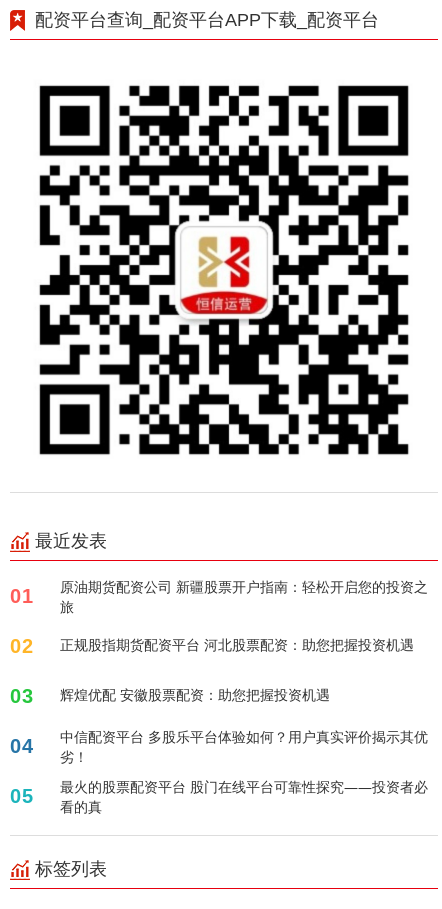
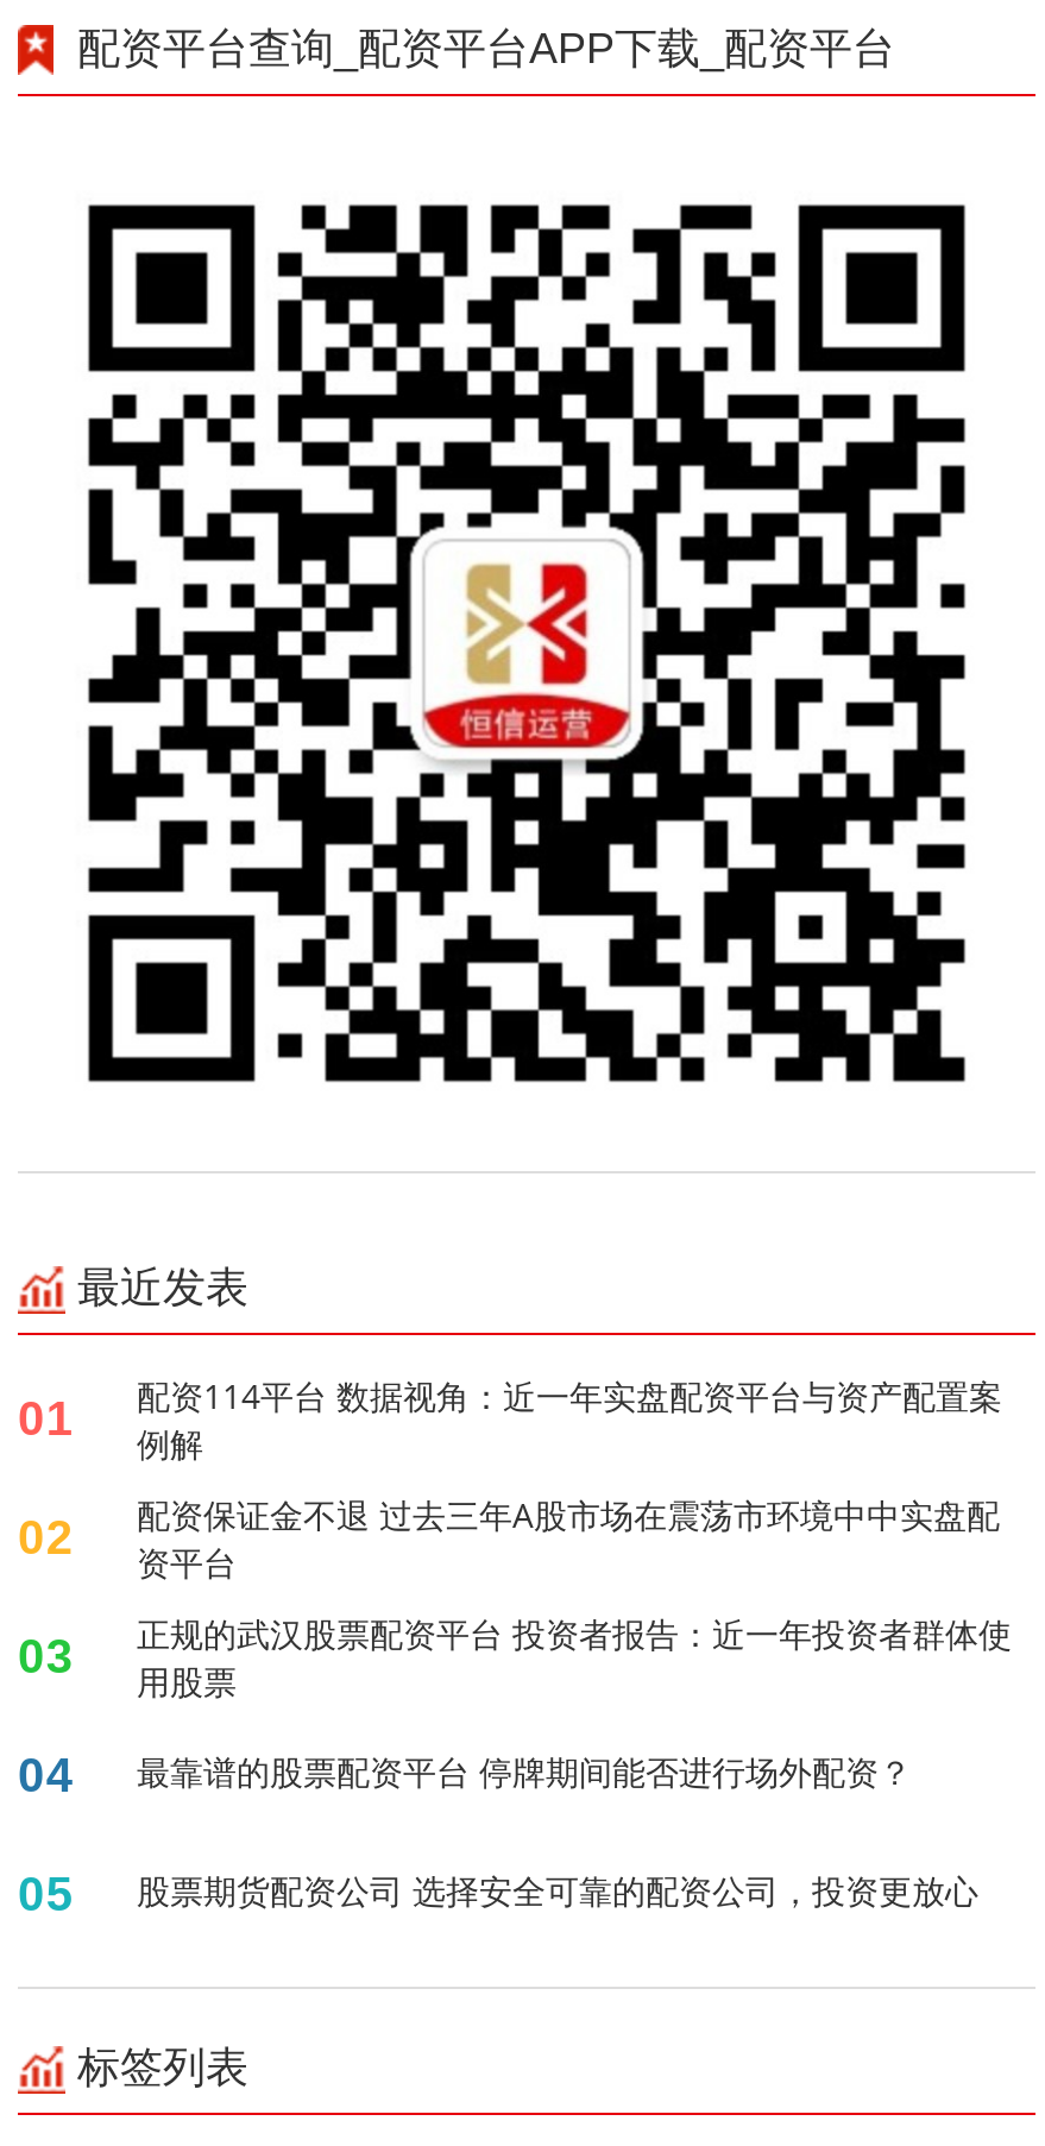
- 原油期货配资公司 新疆股票开户指南：轻松开启您的投资之
- 旅
+ 配资114平台 数据视角：近一年实盘配资平台与资产配置案
+ 例解

- 正规股指期货配资平台 河北股票配资：助您把握投资机遇
+ 配资保证金不退 过去三年A股市场在震荡市环境中中实盘配
+ 资平台

- 辉煌优配 安徽股票配资：助您把握投资机遇
+ 正规的武汉股票配资平台 投资者报告：近一年投资者群体使
+ 用股票

- 中信配资平台 多股乐平台体验如何？用户真实评价揭示其优
- 劣！
+ 最靠谱的股票配资平台 停牌期间能否进行场外配资？

- 最火的股票配资平台 股门在线平台可靠性探究——投资者必
- 看的真
+ 股票期货配资公司 选择安全可靠的配资公司，投资更放心
